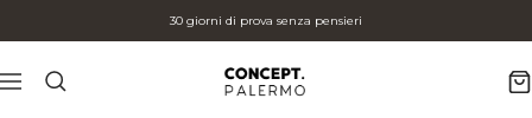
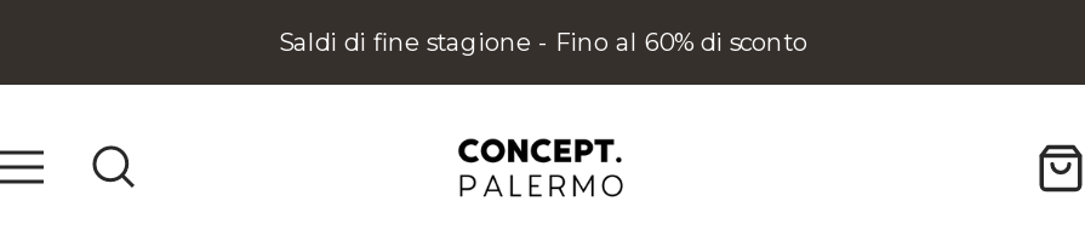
- 30 giorni di prova senza pensieri
+ Saldi di fine stagione - Fino al 60% di sconto
